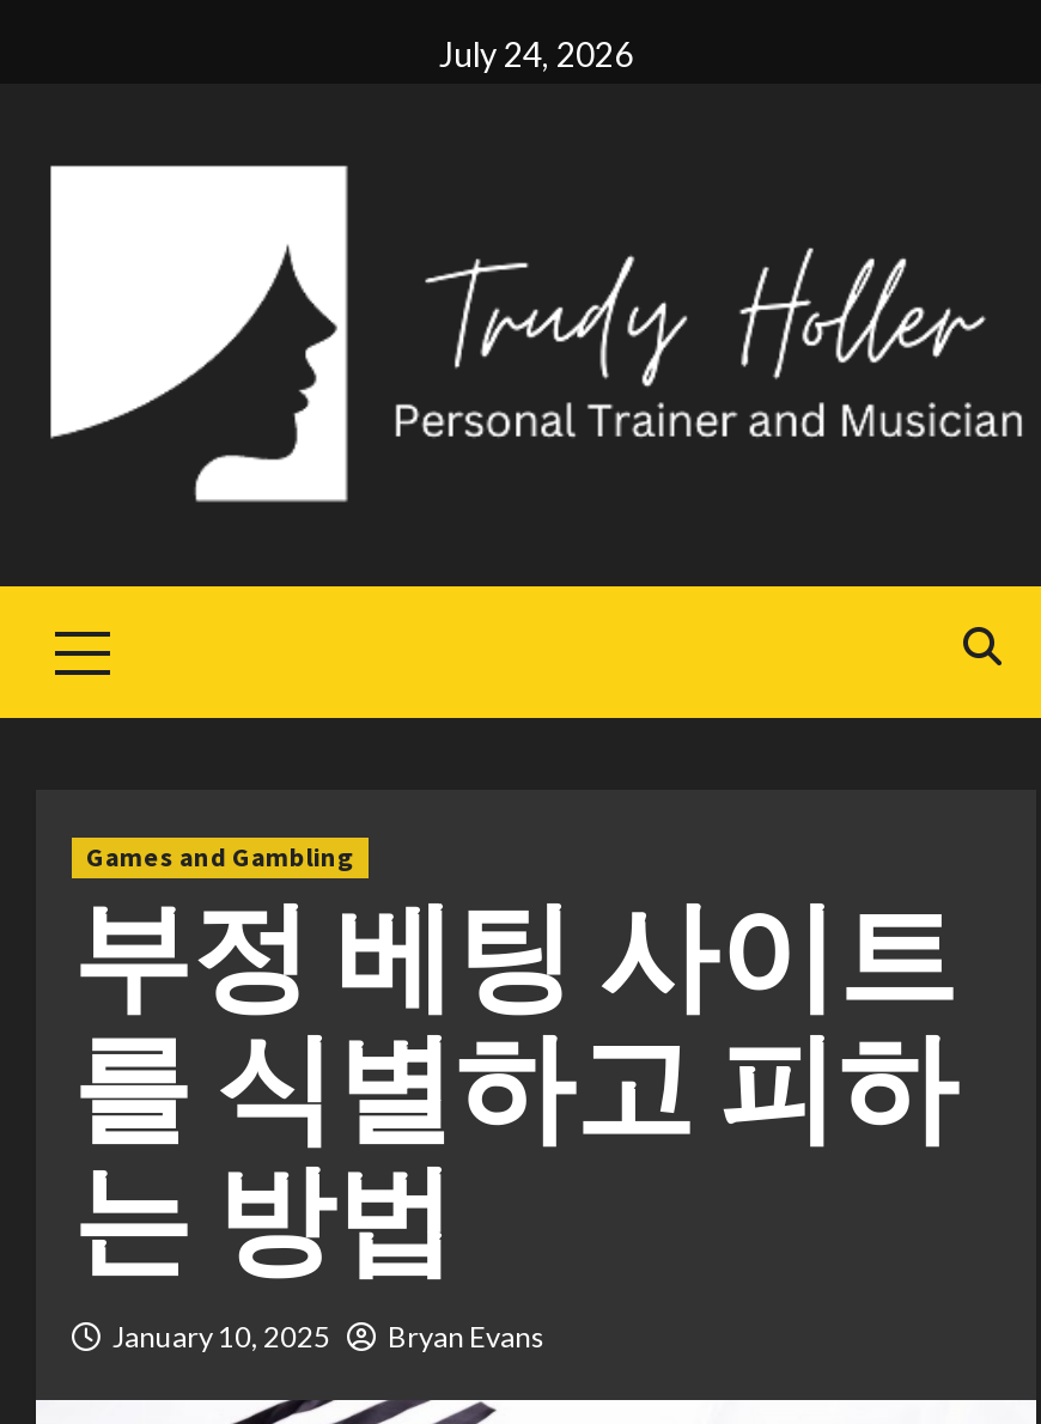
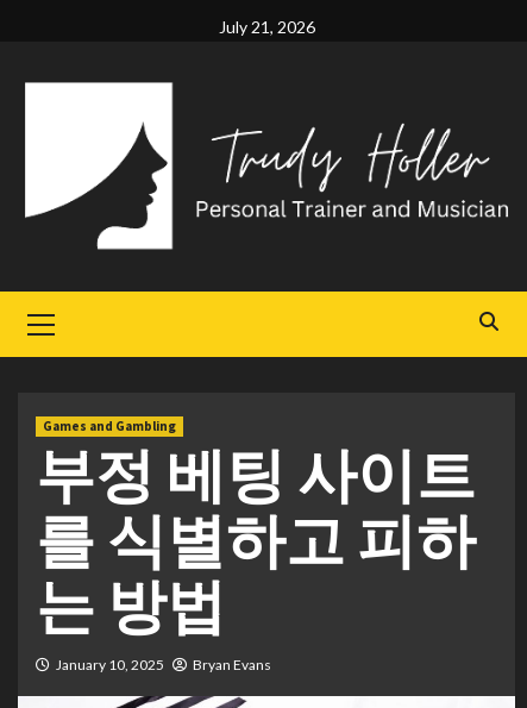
- July 24, 2026
+ July 21, 2026
